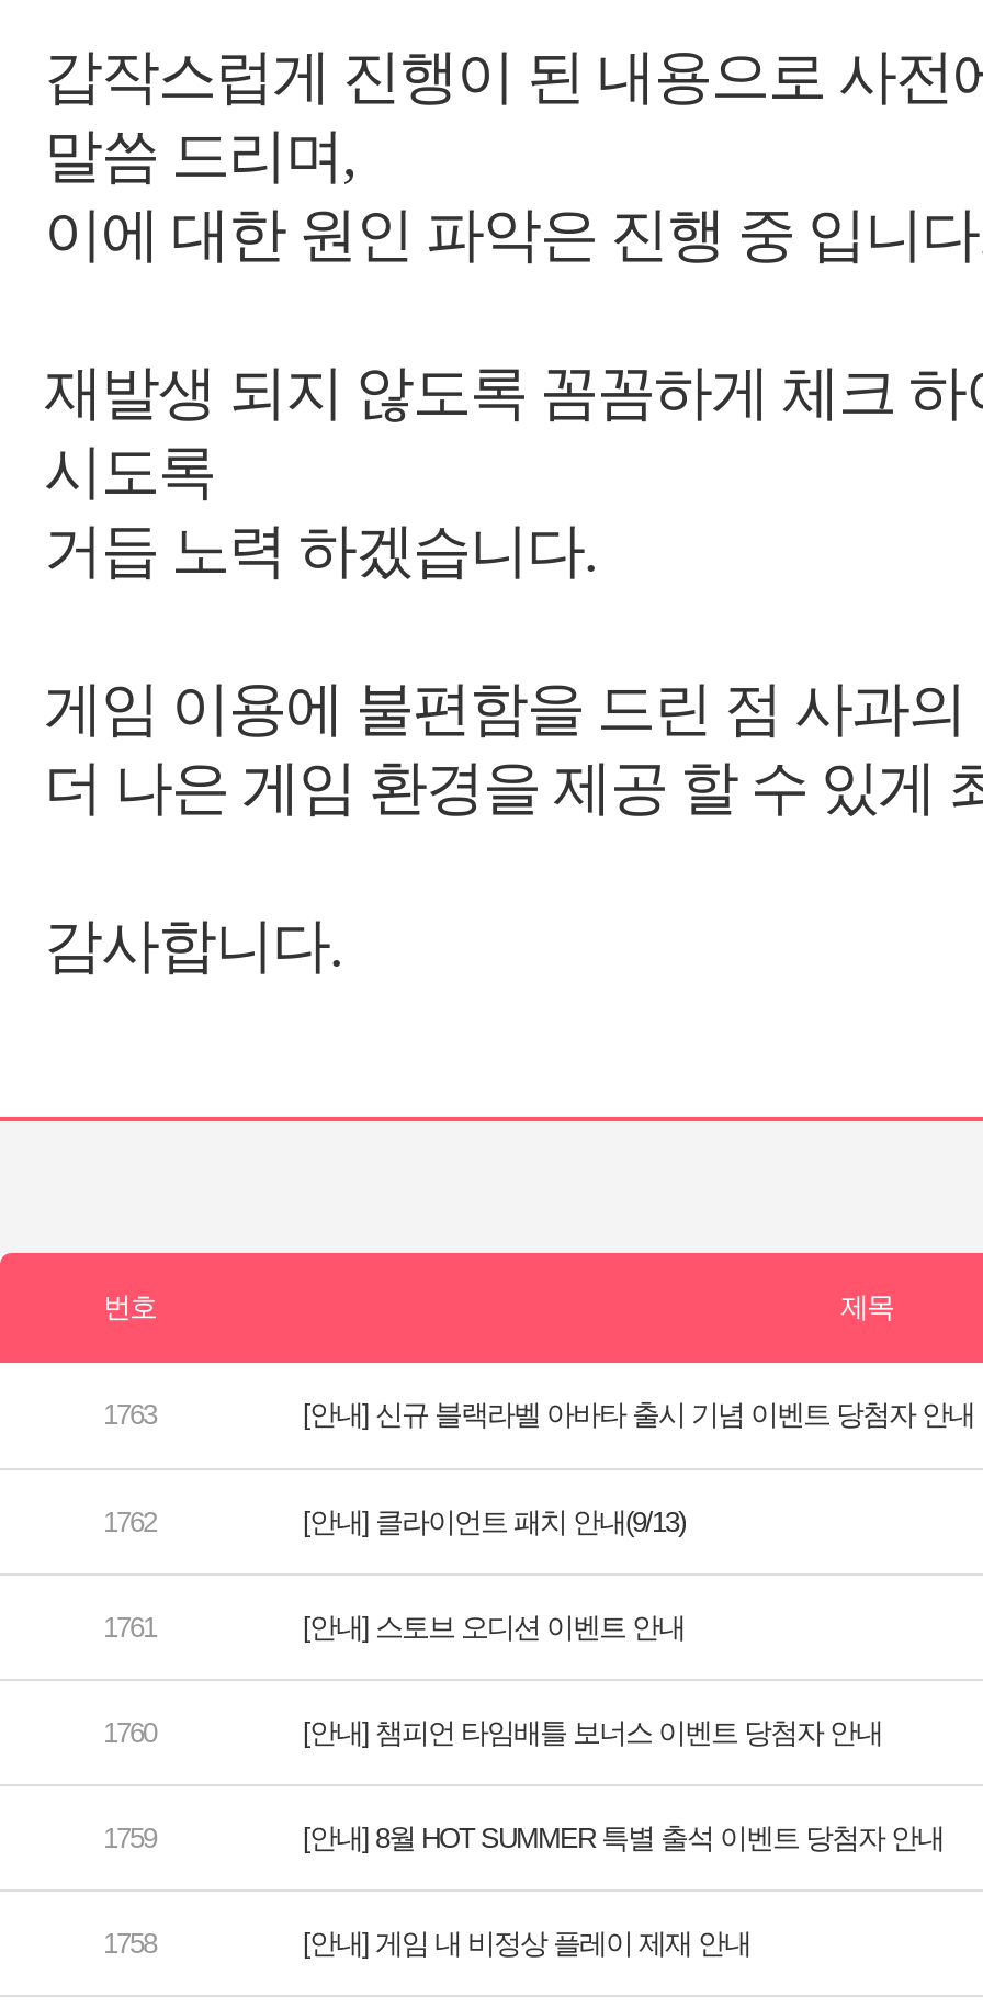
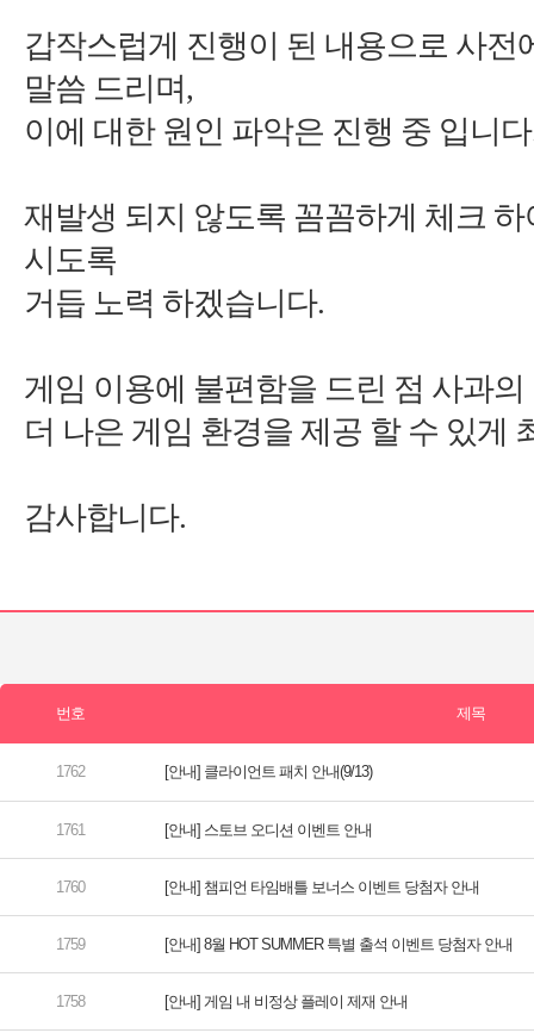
- [안내] 신규 블랙라벨 아바타 출시 기념 이벤트 당첨자 안내
